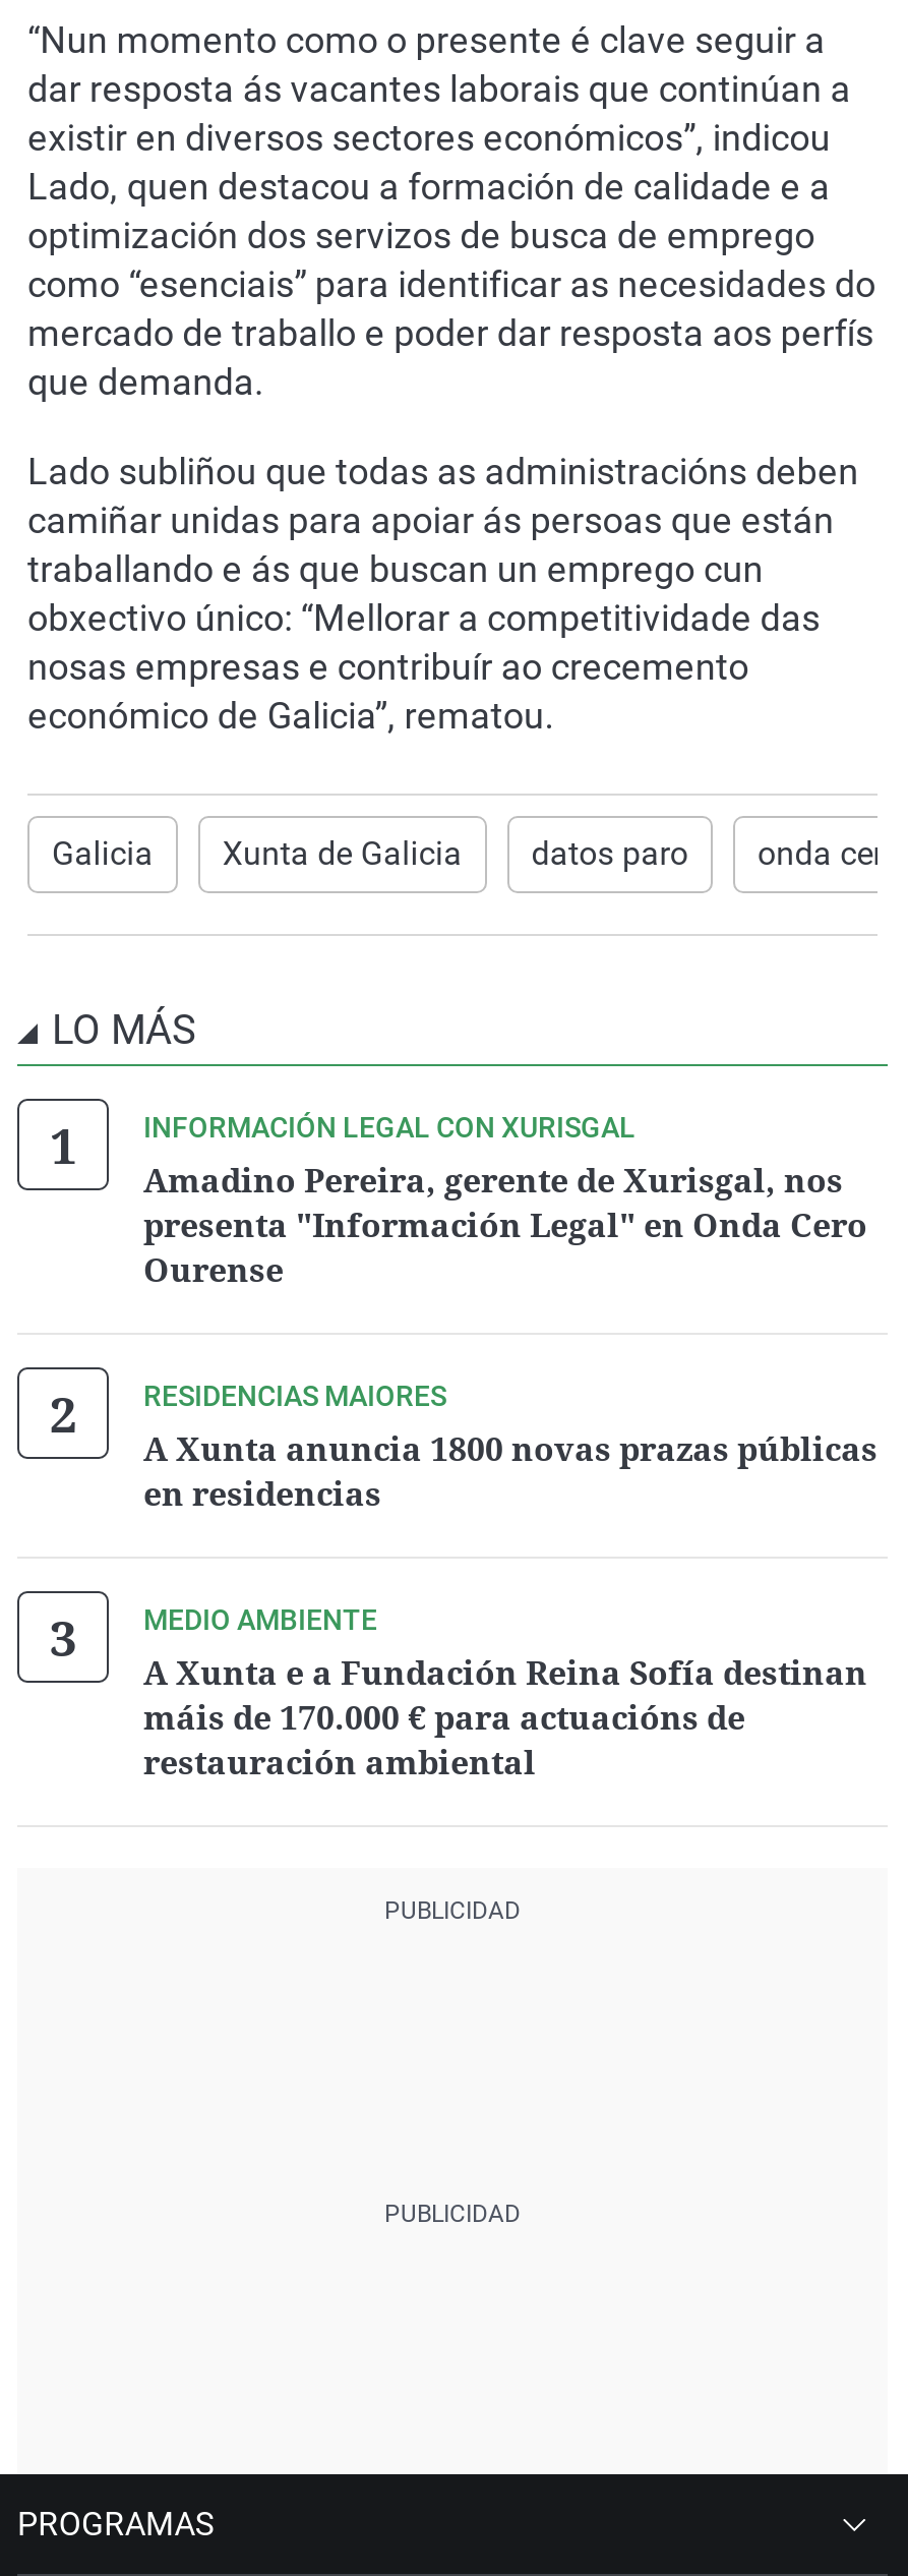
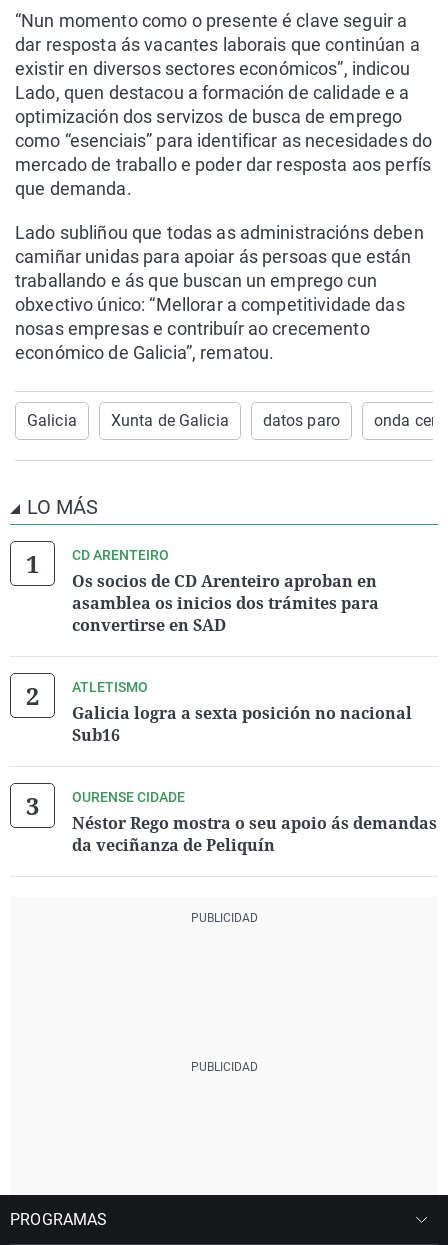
- INFORMACIÓN LEGAL CON XURISGAL
- Amadino Pereira, gerente de Xurisgal, nos
- presenta "Información Legal" en Onda Cero
- Ourense
+ CD ARENTEIRO
+ Os socios de CD Arenteiro aproban en
+ asamblea os inicios dos trámites para
+ convertirse en SAD

- RESIDENCIAS MAIORES
- A Xunta anuncia 1800 novas prazas públicas
- en residencias
+ ATLETISMO
+ Galicia logra a sexta posición no nacional
+ Sub16

- MEDIO AMBIENTE
- A Xunta e a Fundación Reina Sofía destinan
- máis de 170.000 € para actuacións de
- restauración ambiental
+ OURENSE CIDADE
+ Néstor Rego mostra o seu apoio ás demandas
+ da veciñanza de Peliquín
